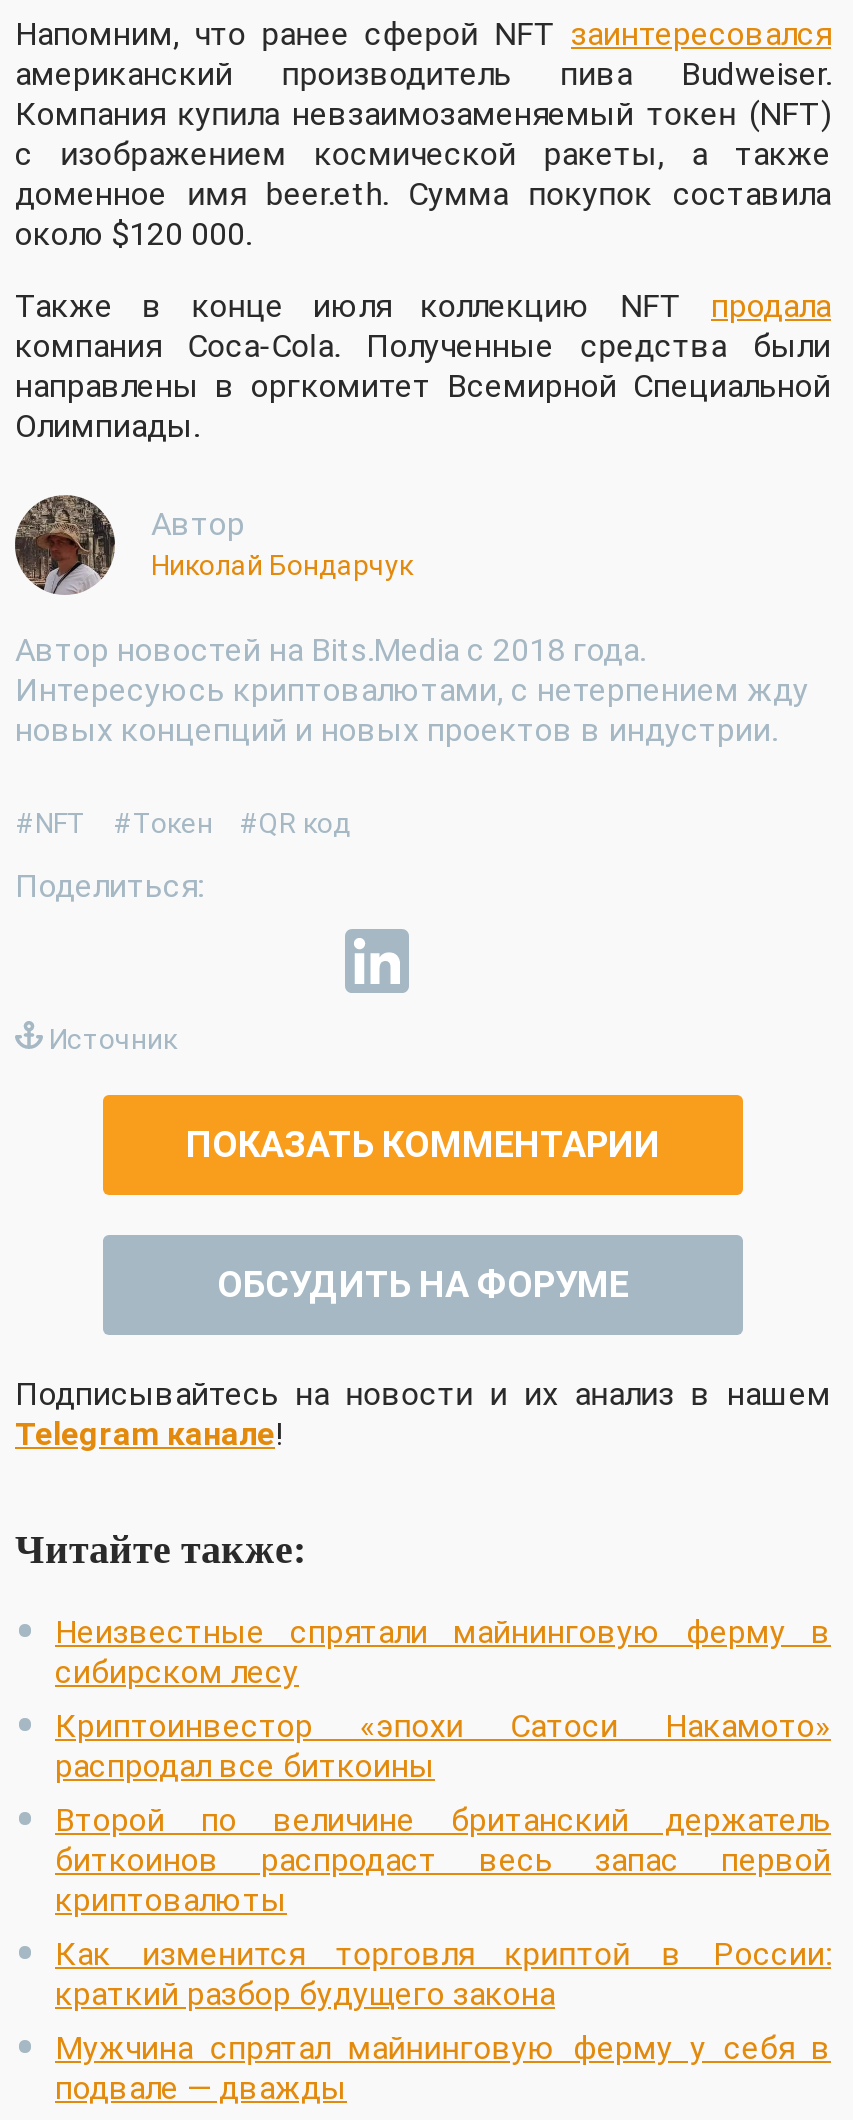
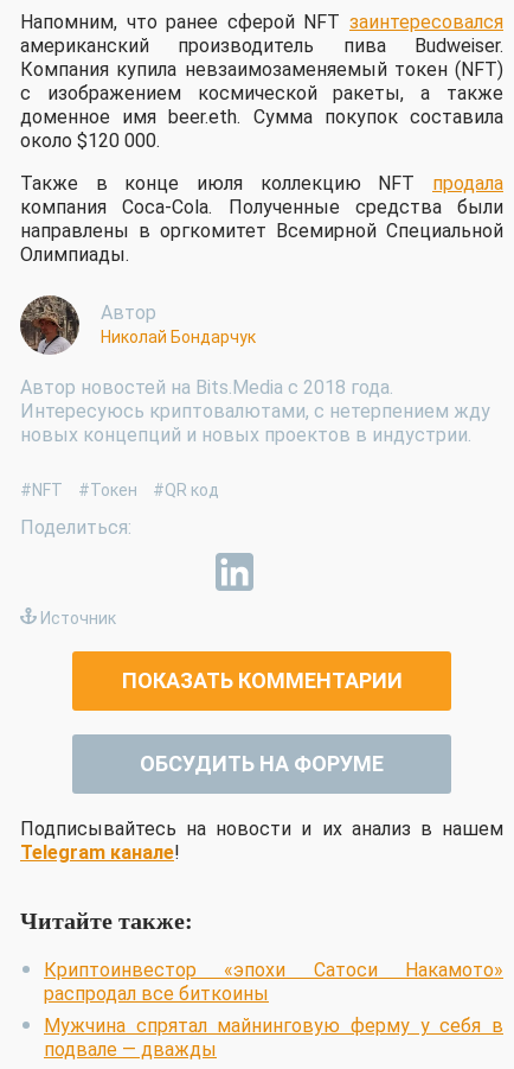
- Неизвестные спрятали майнинговую ферму в
- сибирском лесу

- Второй по величине британский держатель
- биткоинов распродаст весь запас первой
- криптовалюты
- Как изменится торговля криптой в России:
- краткий разбор будущего закона
